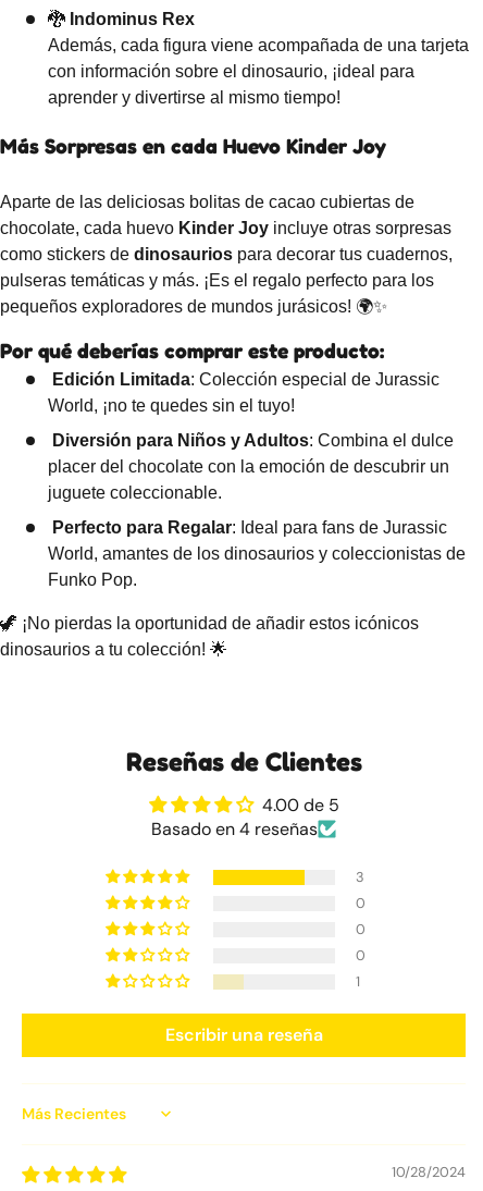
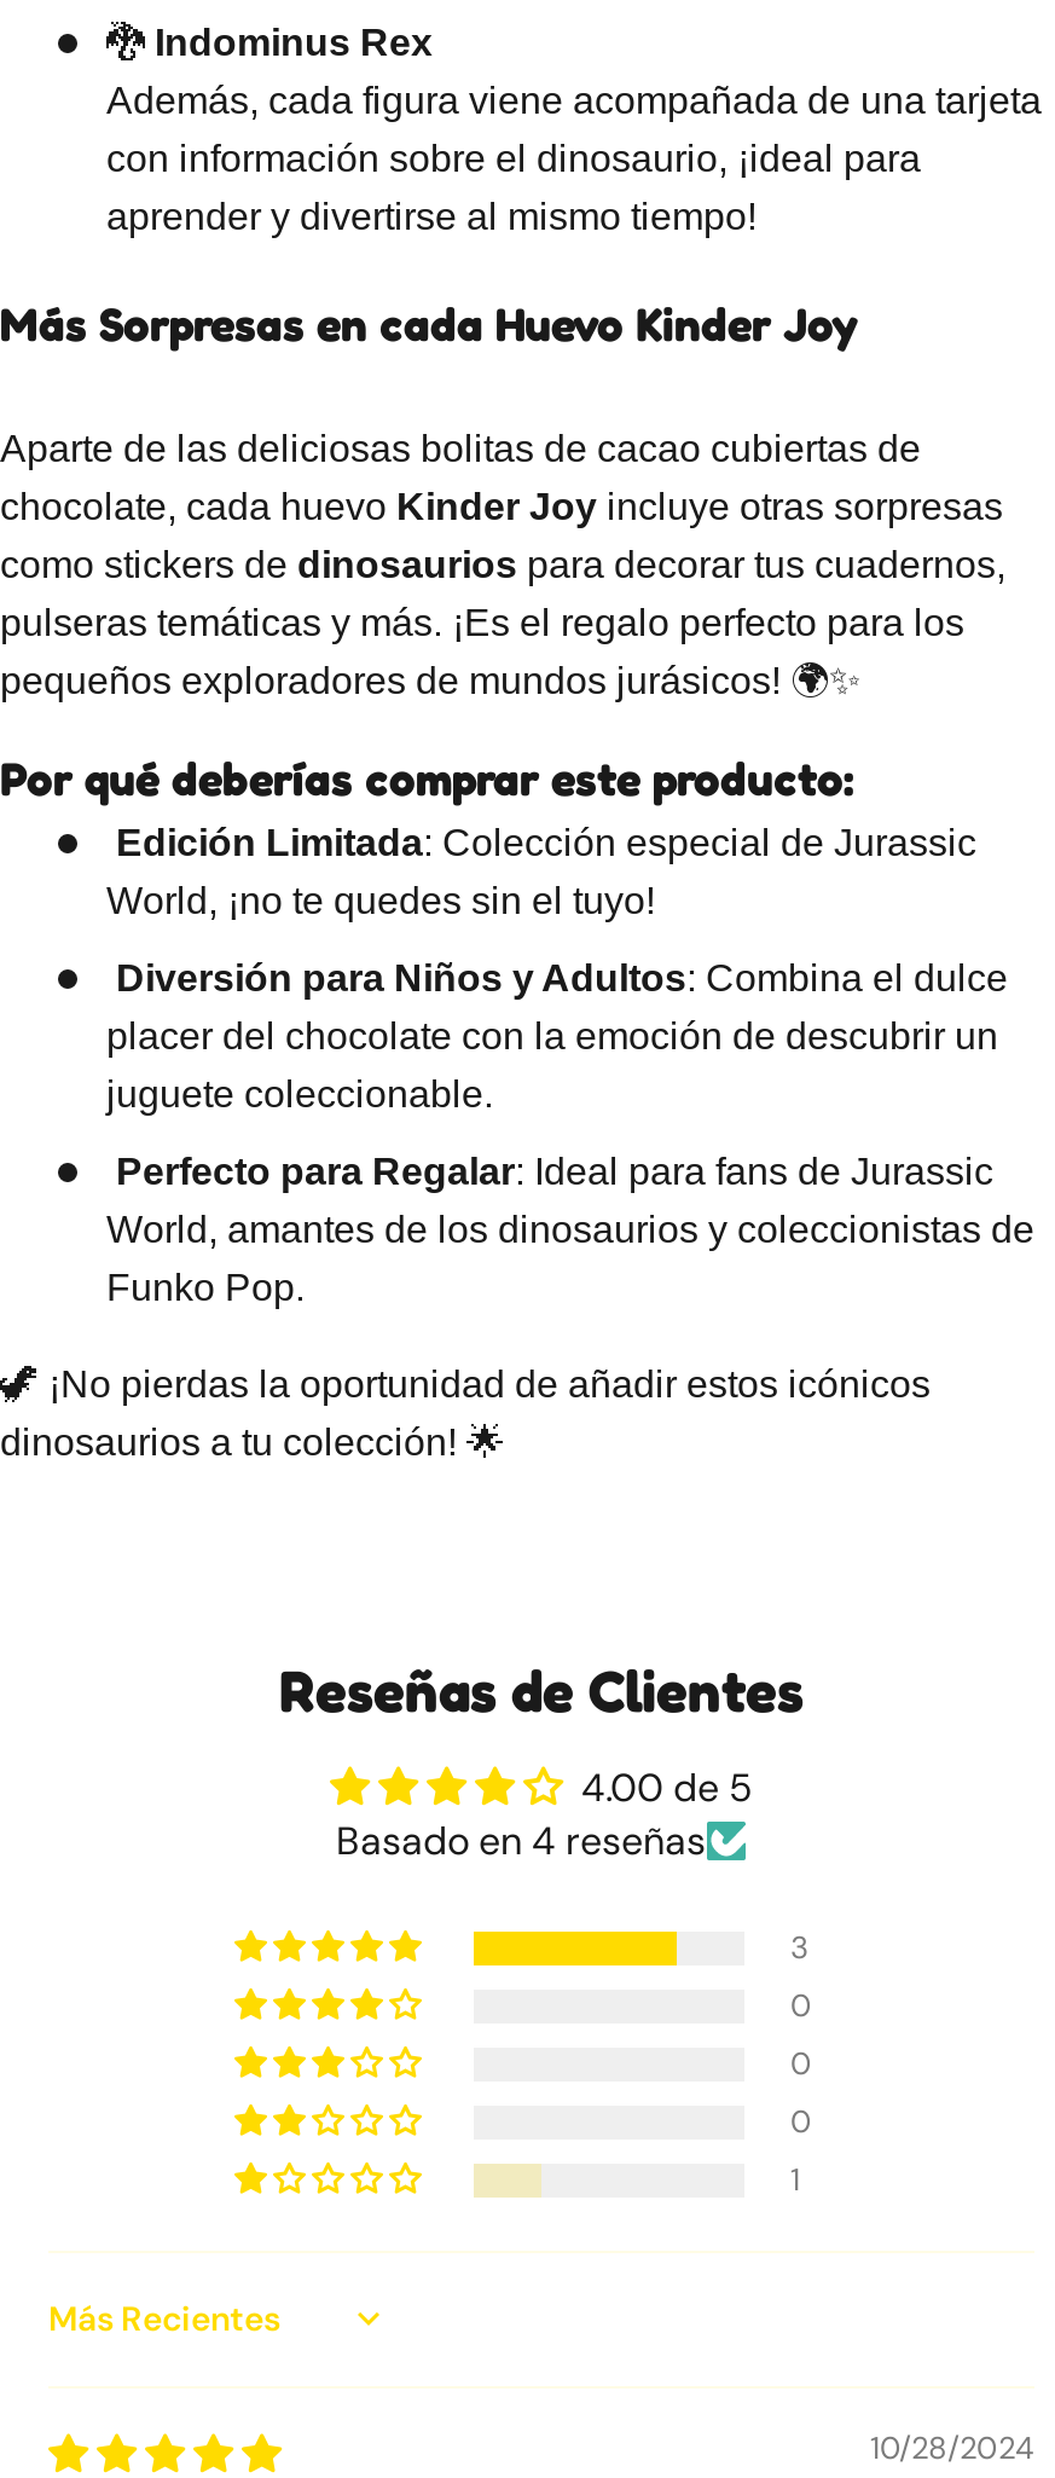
- Escribir una reseña
